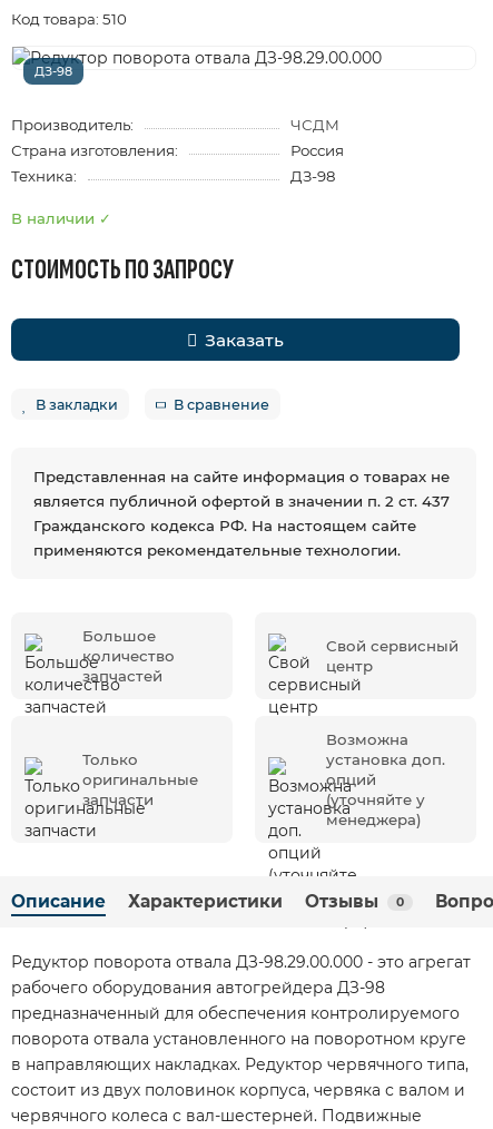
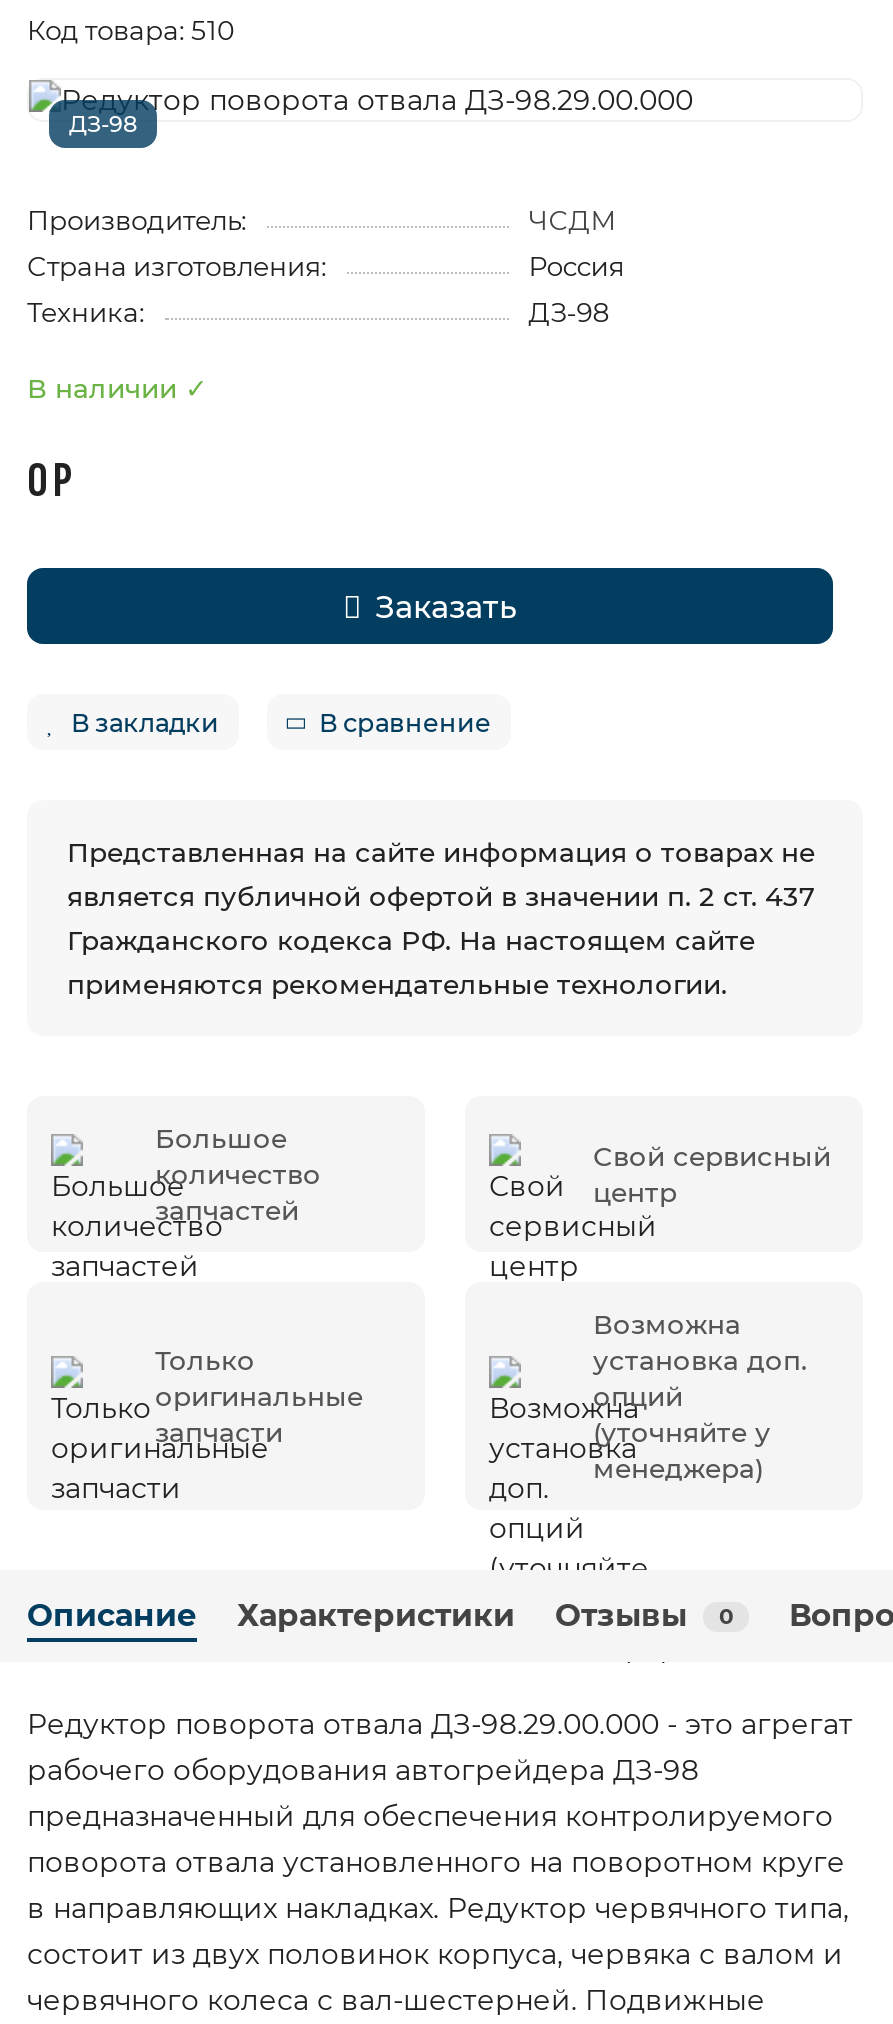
- СТОИМОСТЬ ПО ЗАПРОСУ
+ 0 Р
